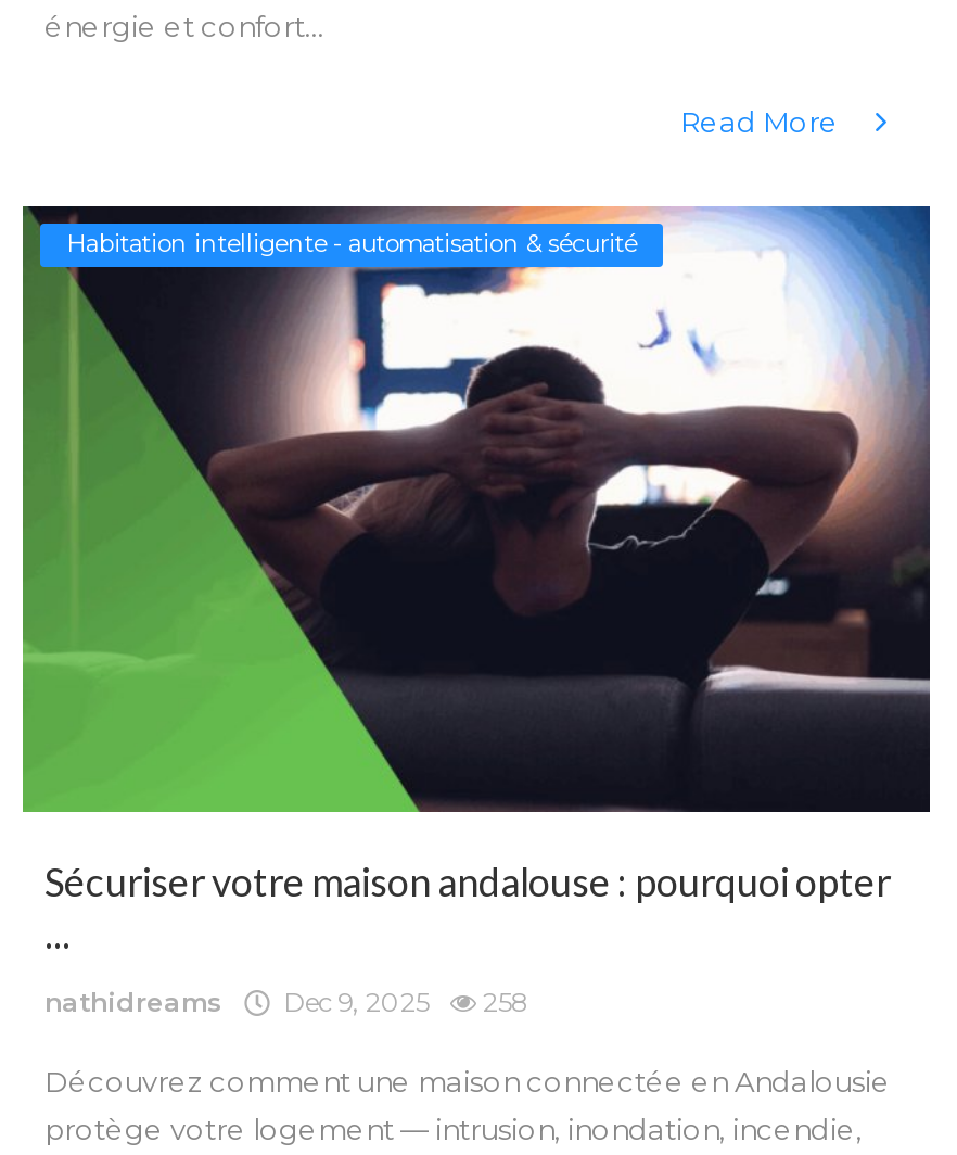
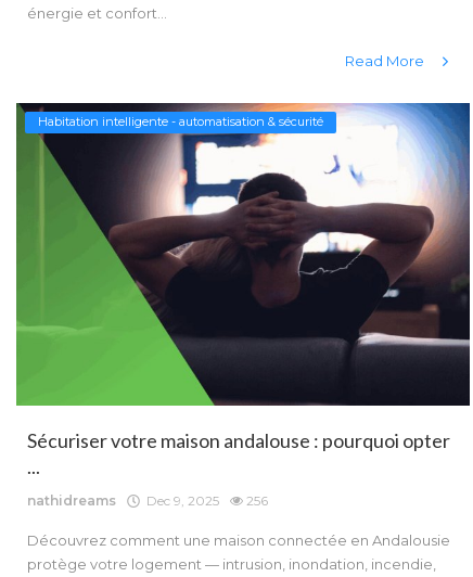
- nathidreams Dec 9, 2025 258
+ nathidreams Dec 9, 2025 256
